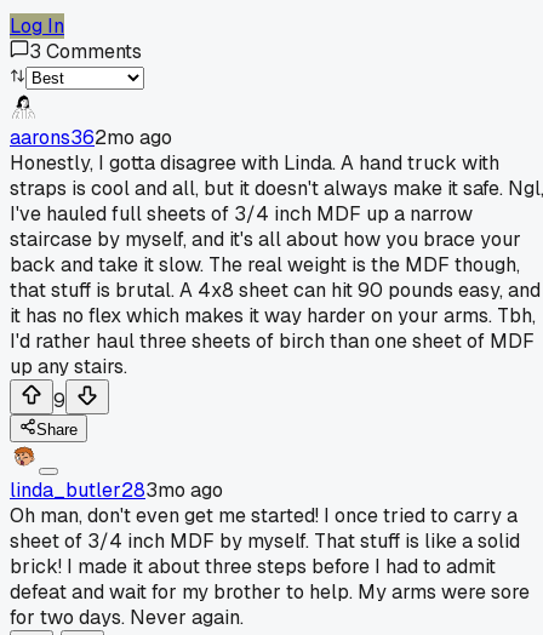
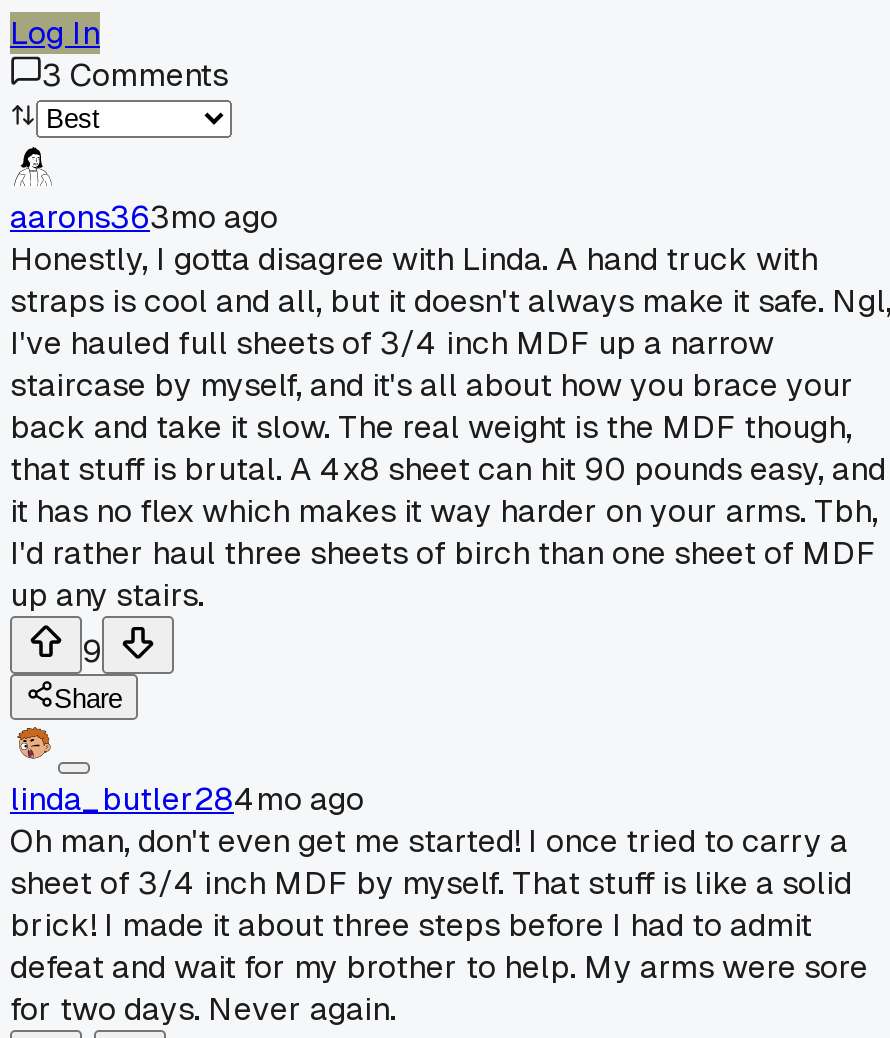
- aarons362mo ago
+ aarons363mo ago

- linda_butler283mo ago
+ linda_butler284mo ago
